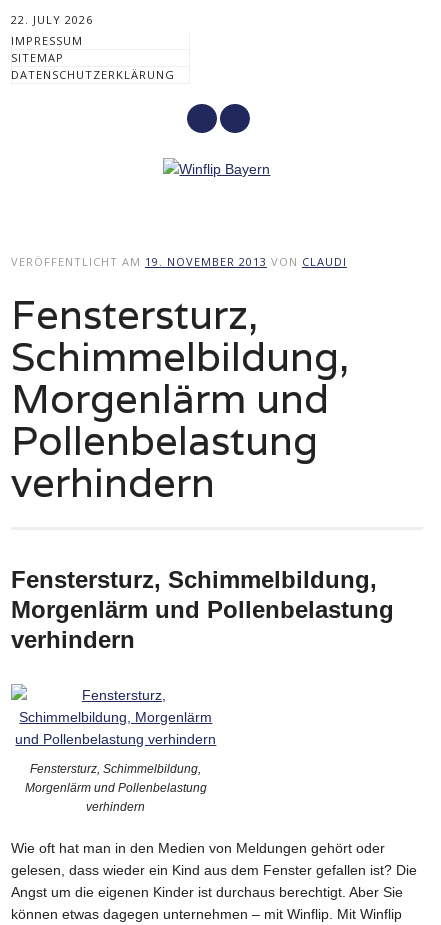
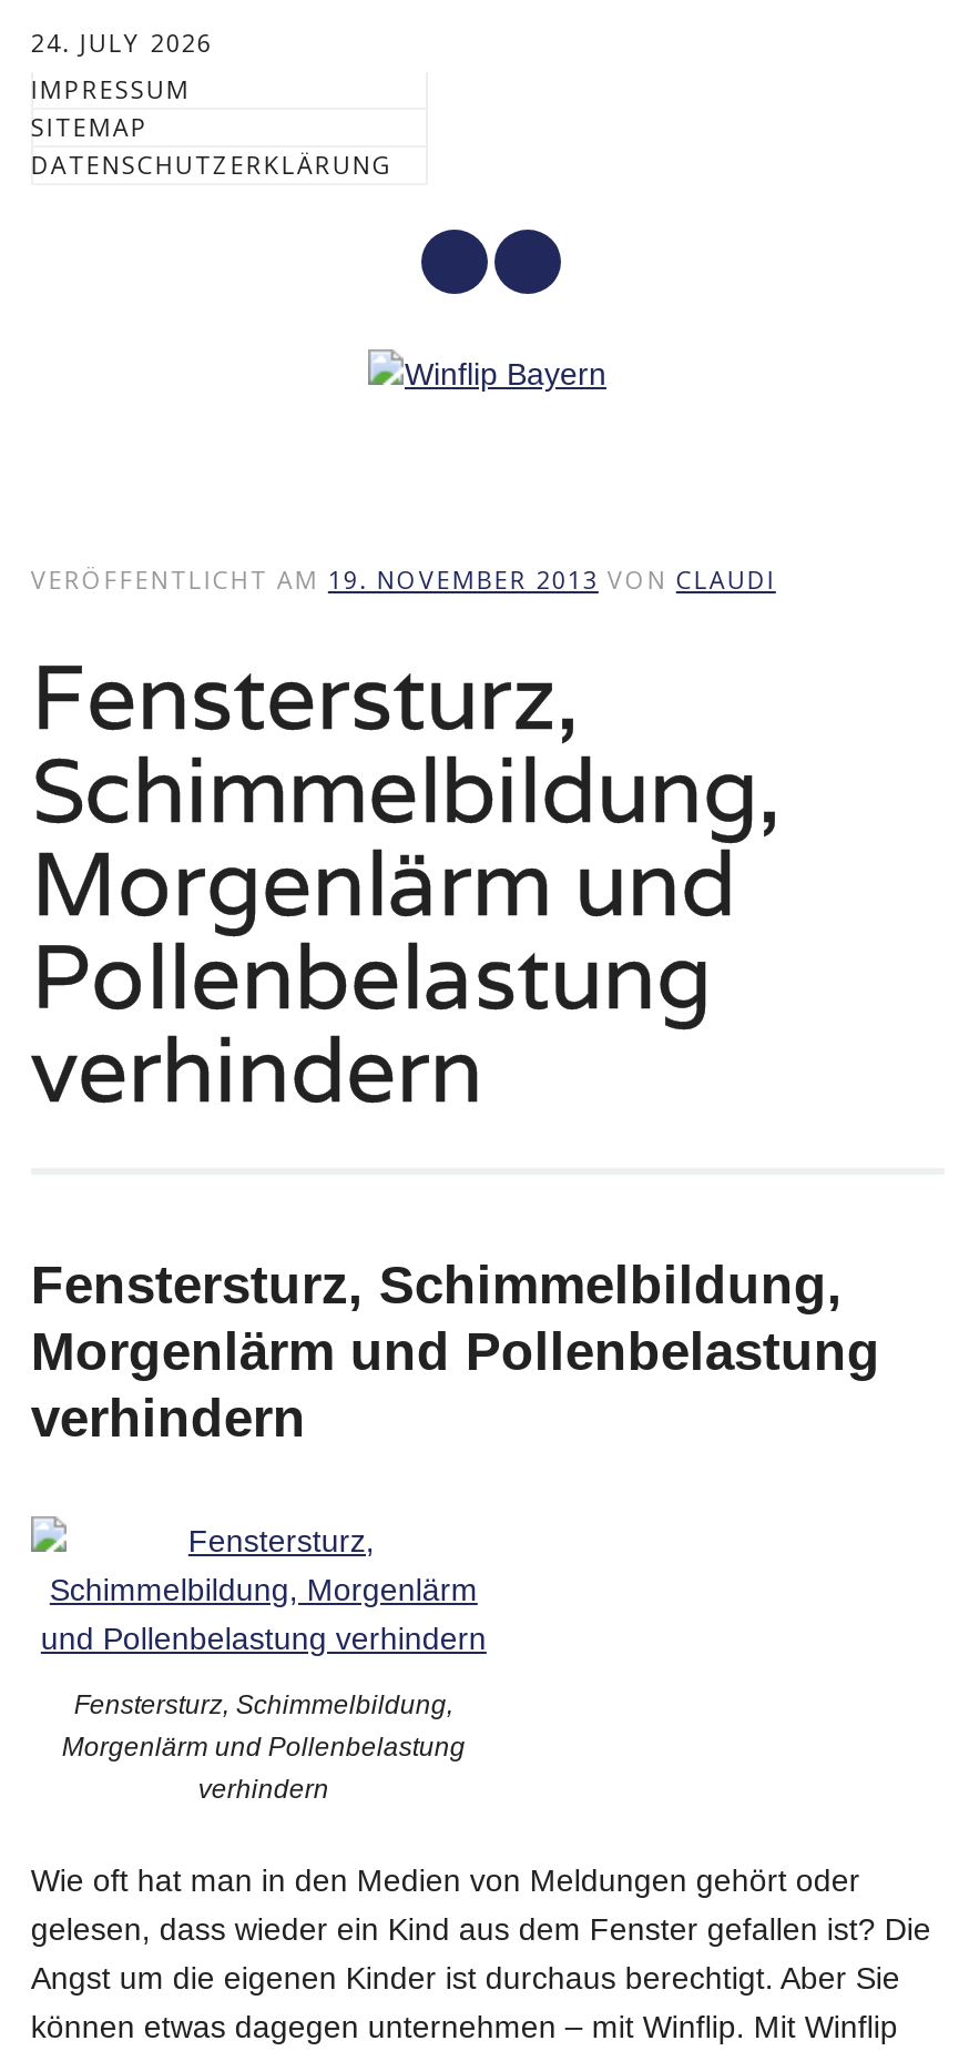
- 22. JULY 2026
+ 24. JULY 2026
